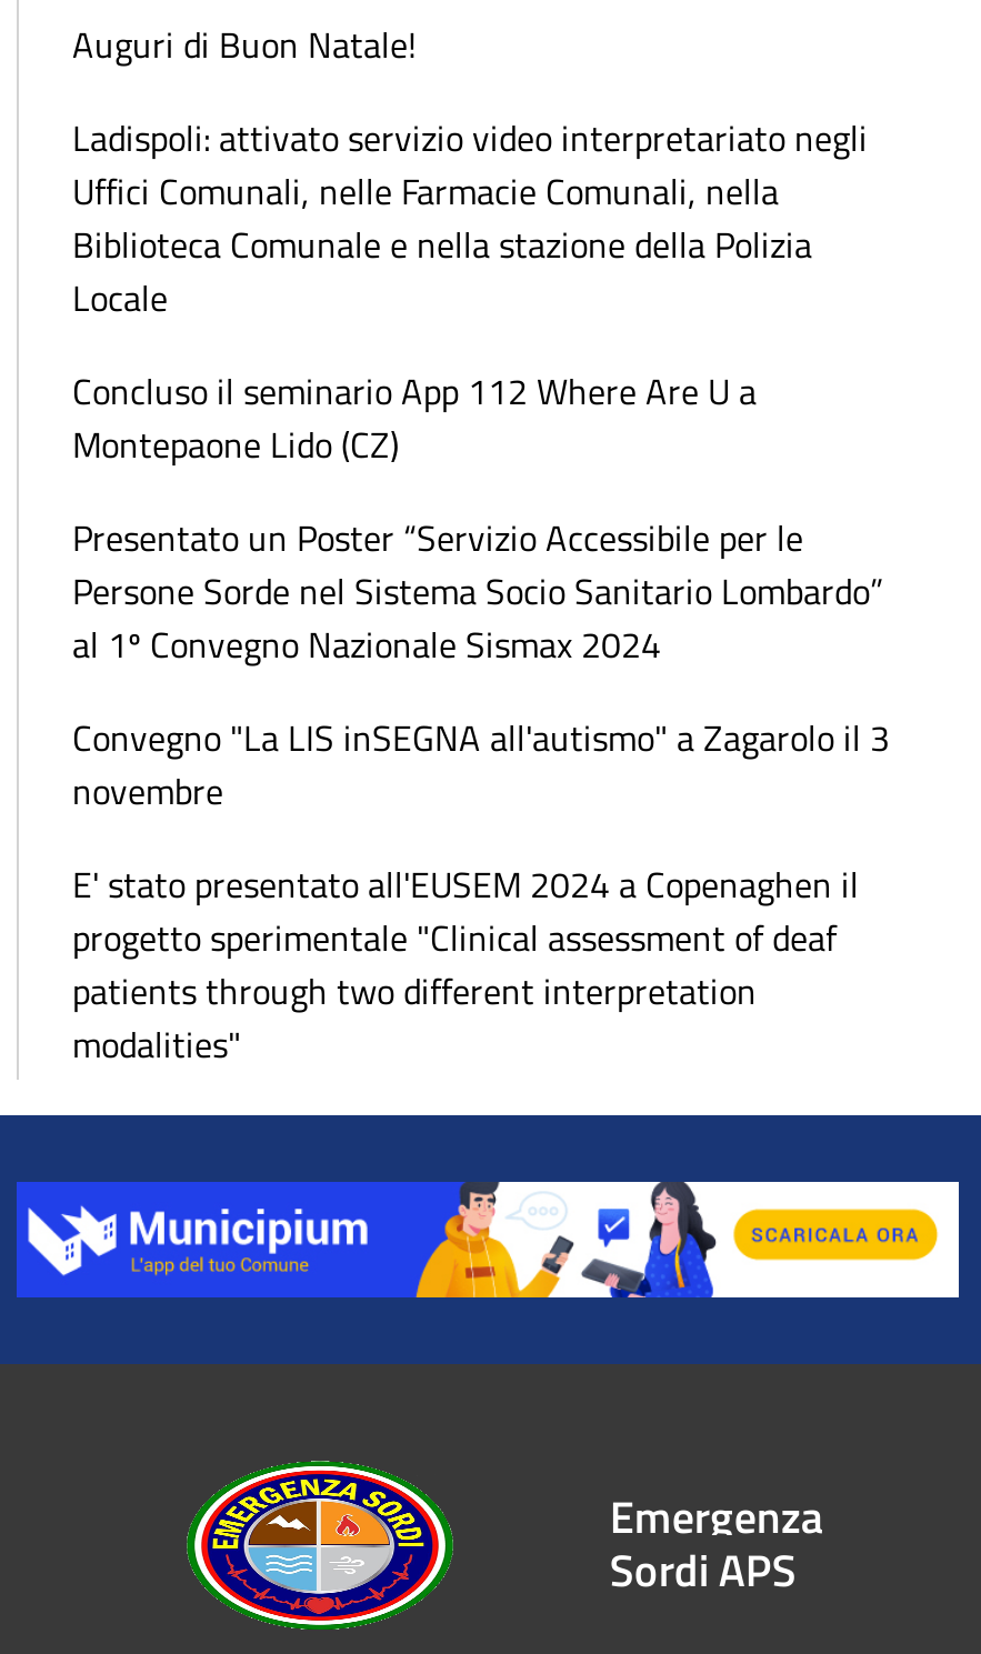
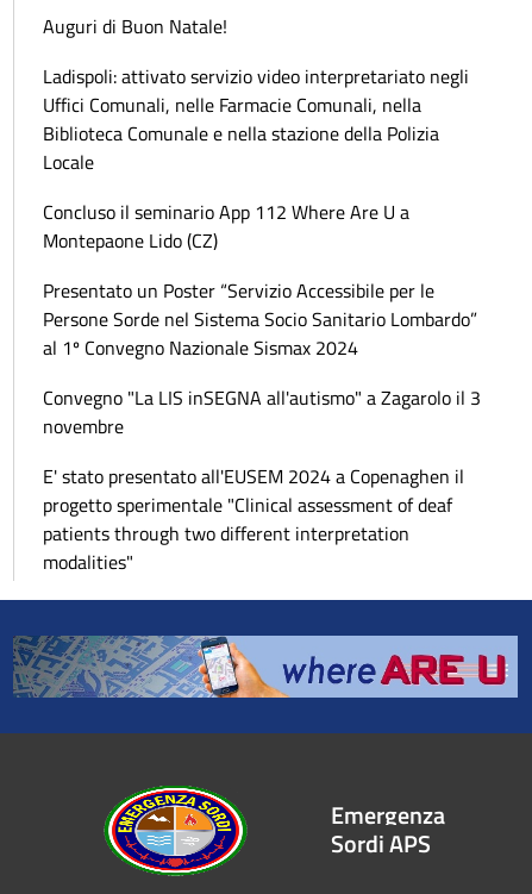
- [image]
+ [image]
